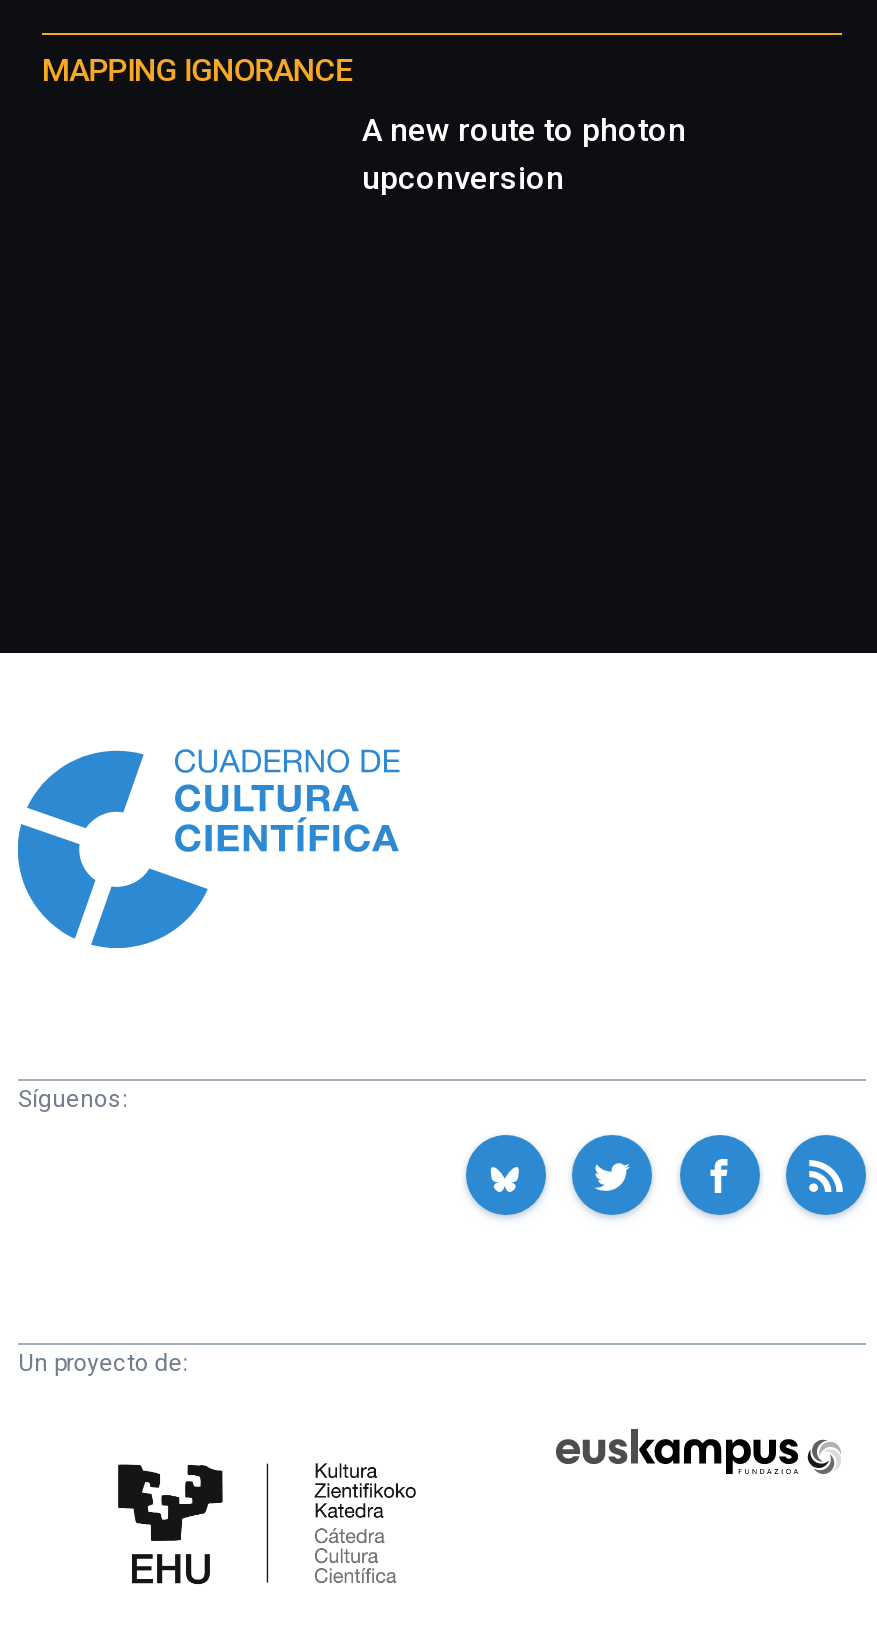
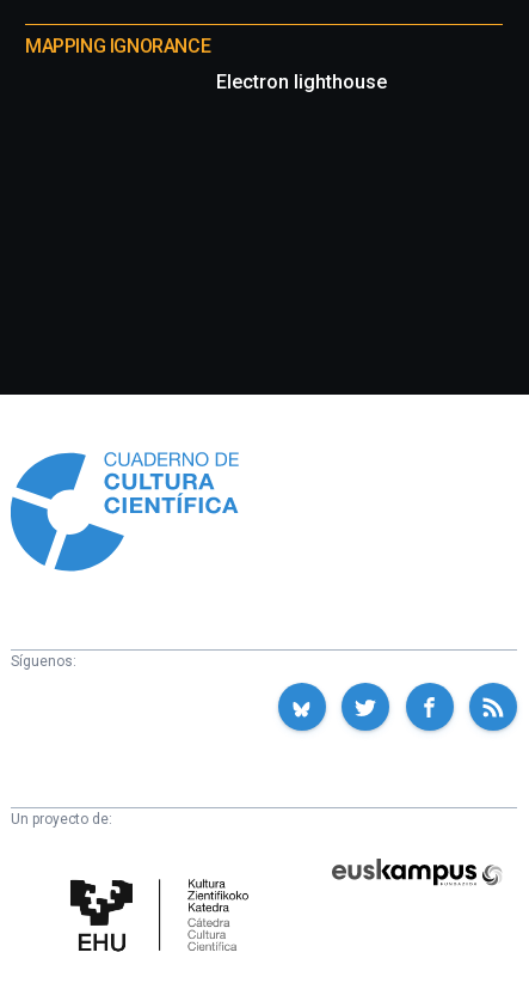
- A new route to photon
- upconversion
+ Electron lighthouse
